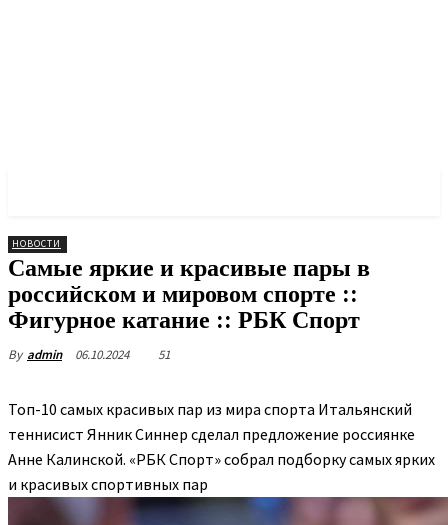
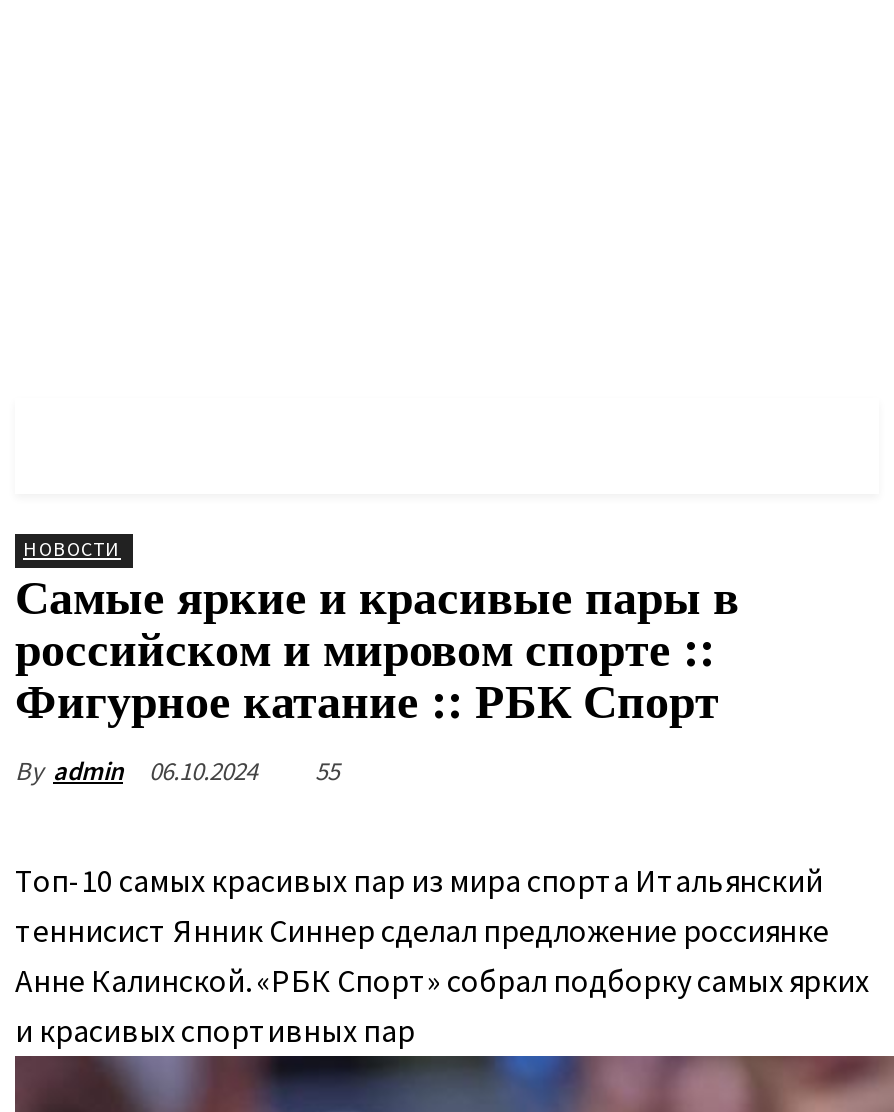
- By admin 06.10.2024 51
+ By admin 06.10.2024 55
